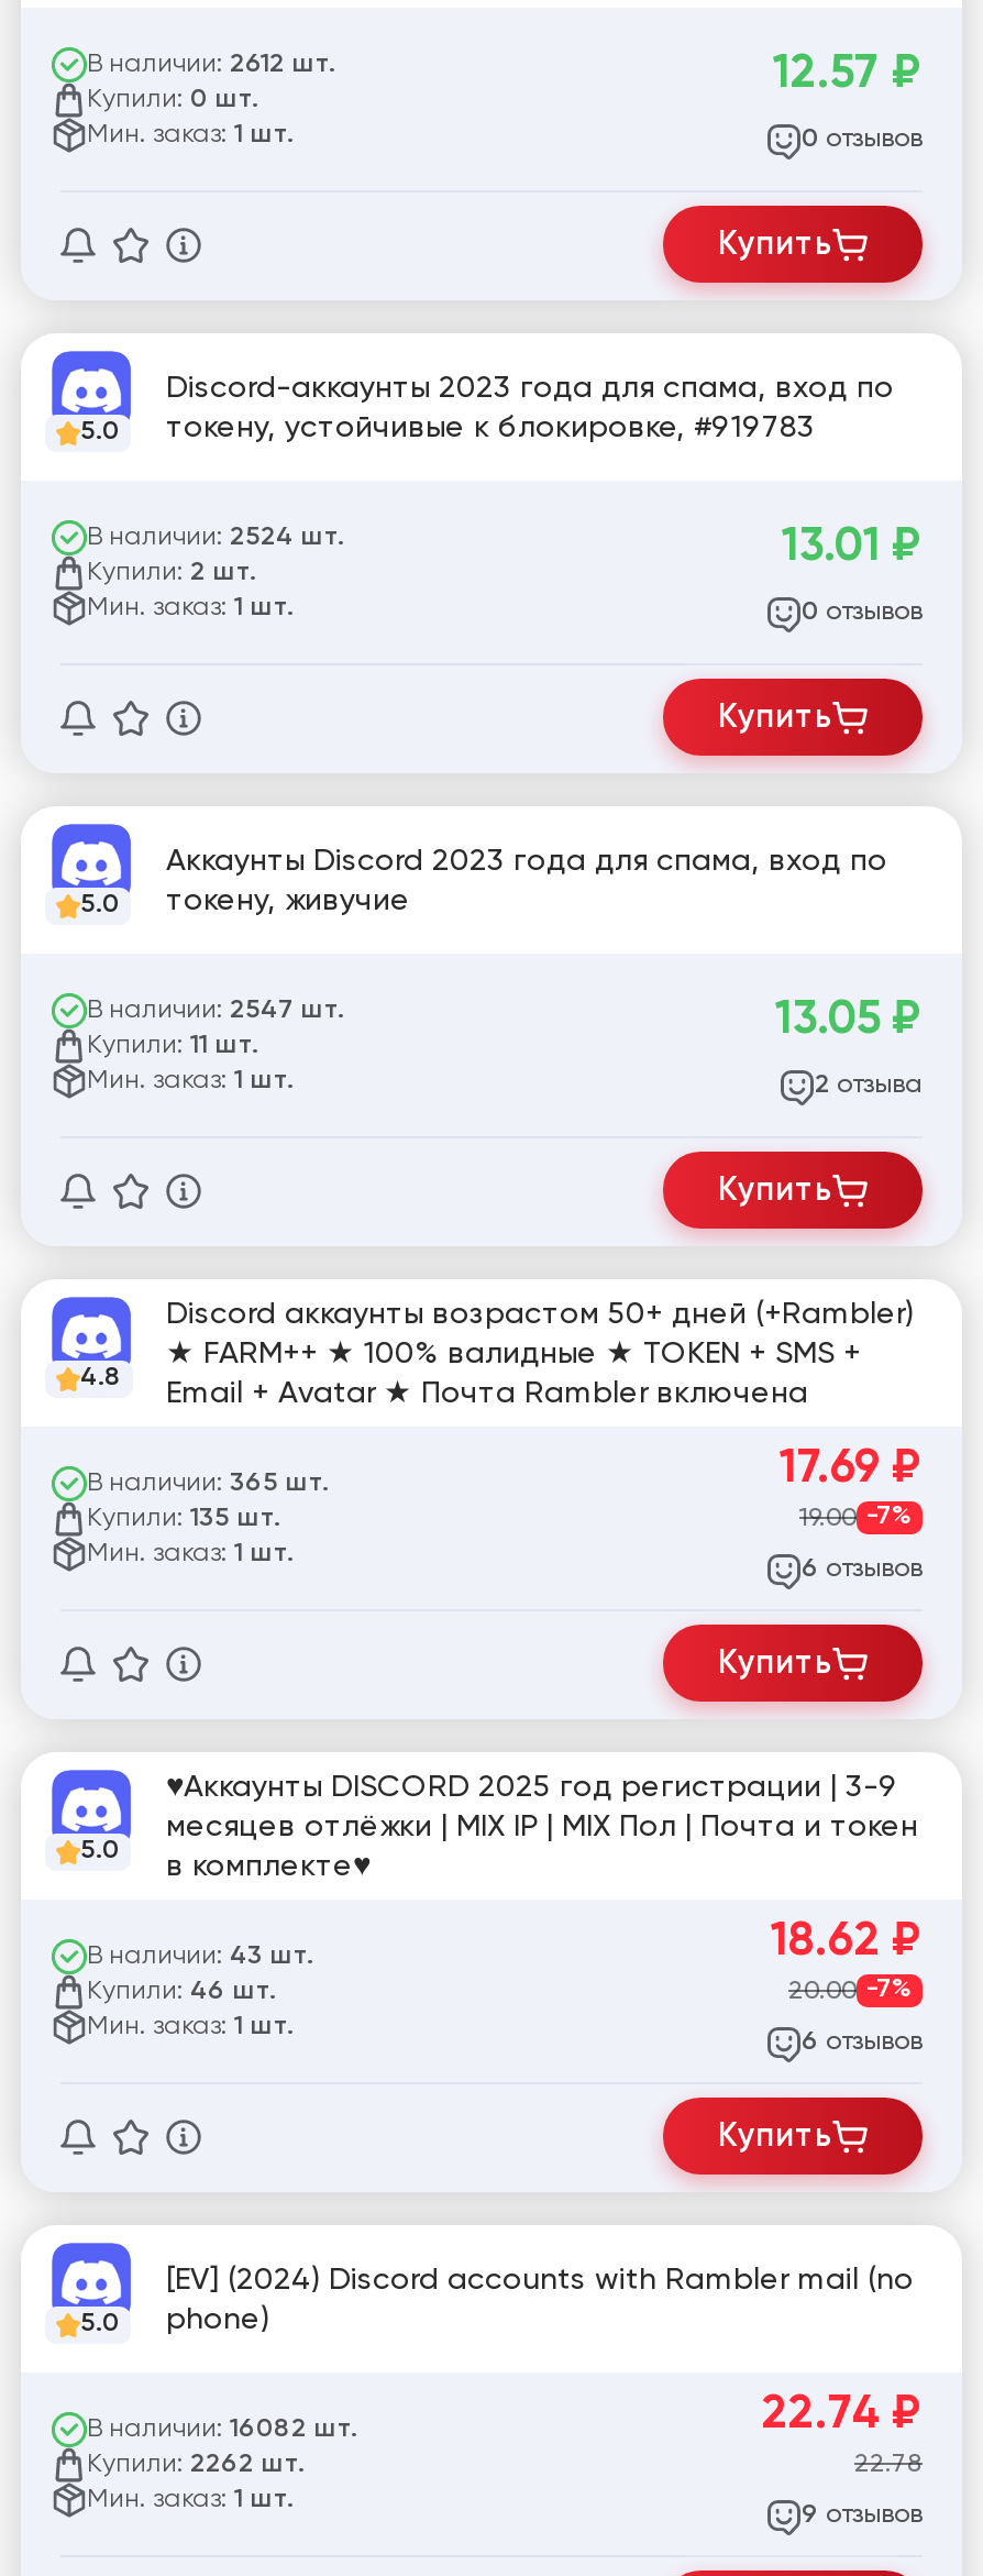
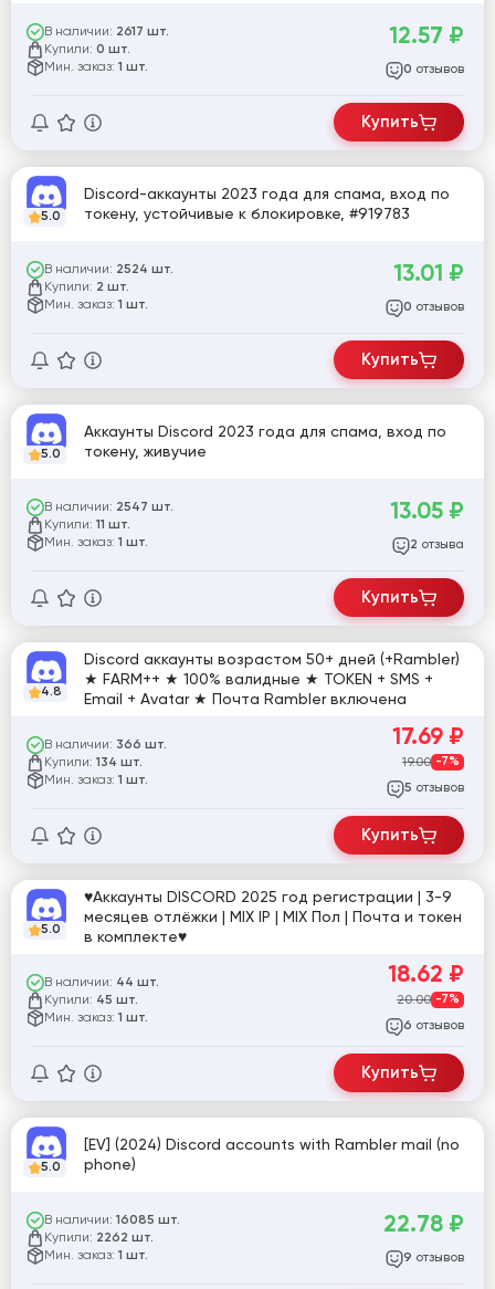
- В наличии: 2612 шт.
+ В наличии: 2617 шт.

- В наличии: 365 шт.
+ В наличии: 366 шт.

- Купили: 135 шт.
+ Купили: 134 шт.

- 6 отзывов
+ 5 отзывов

- В наличии: 43 шт.
+ В наличии: 44 шт.

- Купили: 46 шт.
+ Купили: 45 шт.

- 22.74 ₽
- 22.78
+ 22.78 ₽

- В наличии: 16082 шт.
+ В наличии: 16085 шт.
